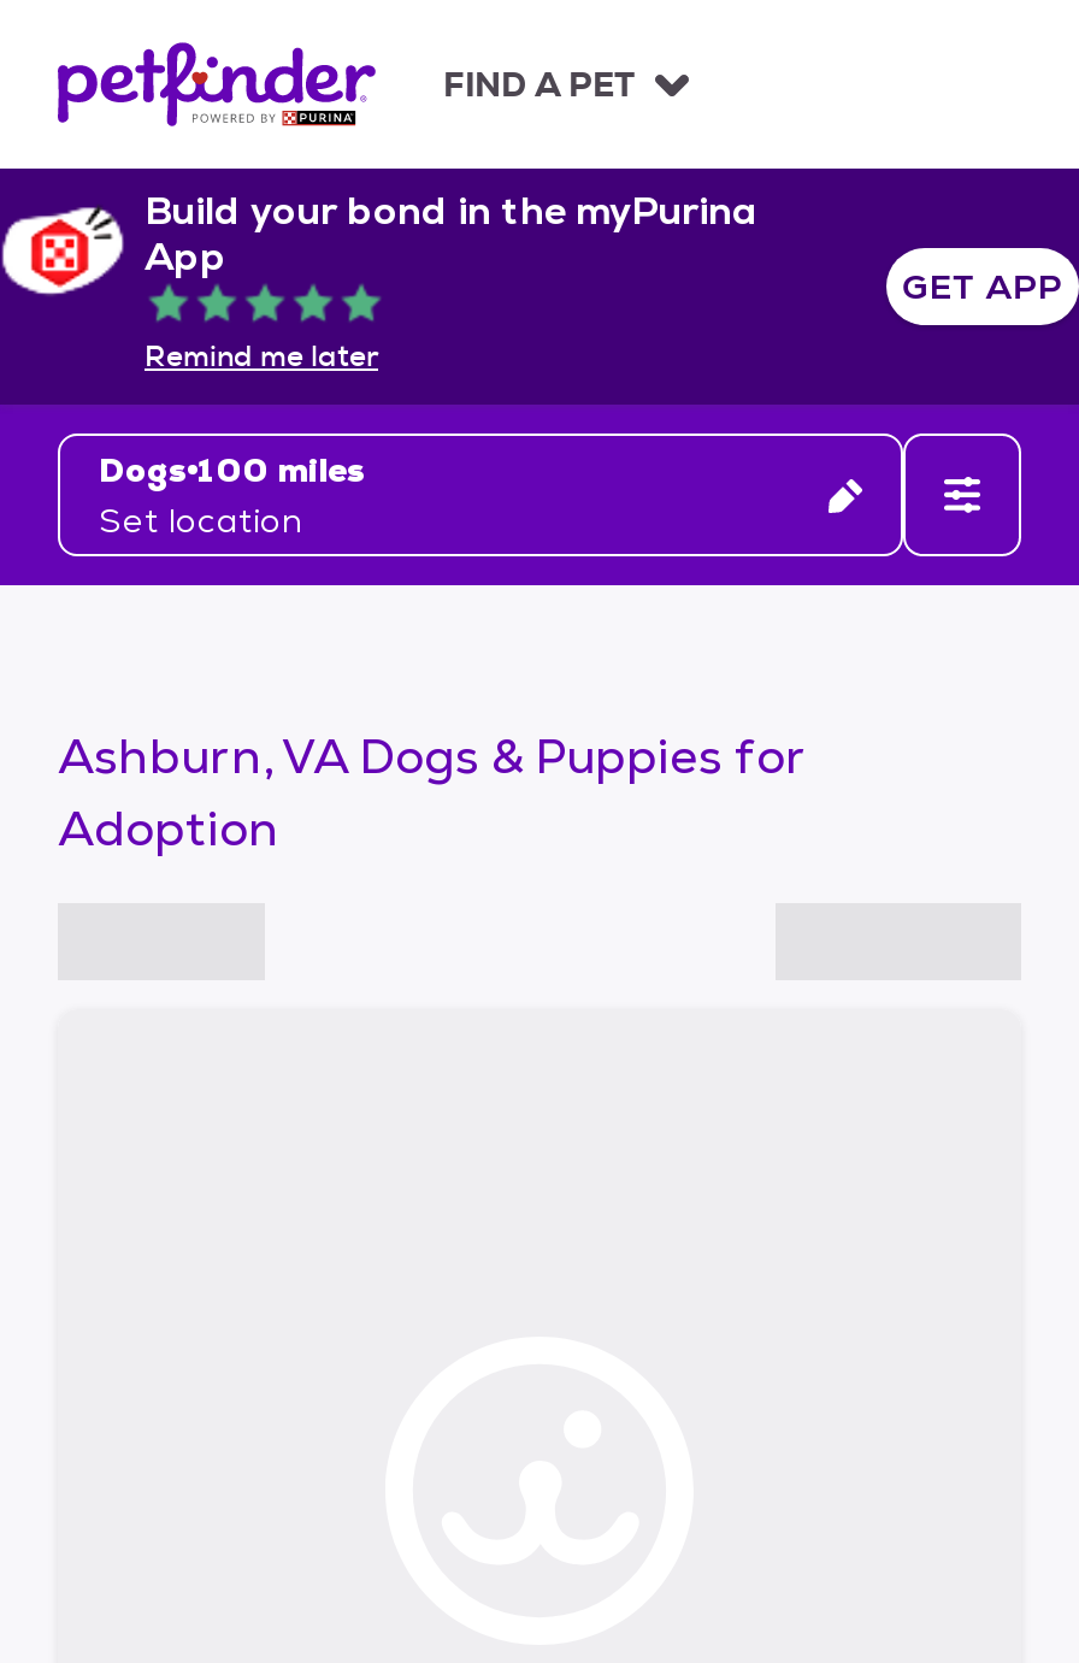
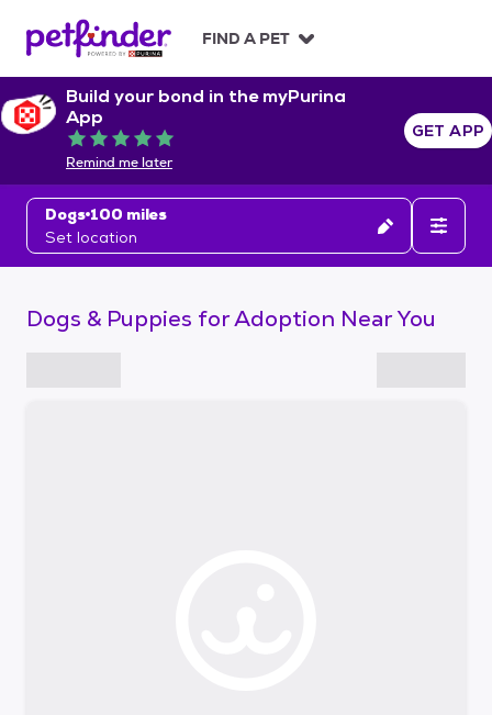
- Ashburn, VA Dogs & Puppies for
- Adoption
+ Dogs & Puppies for Adoption Near You
